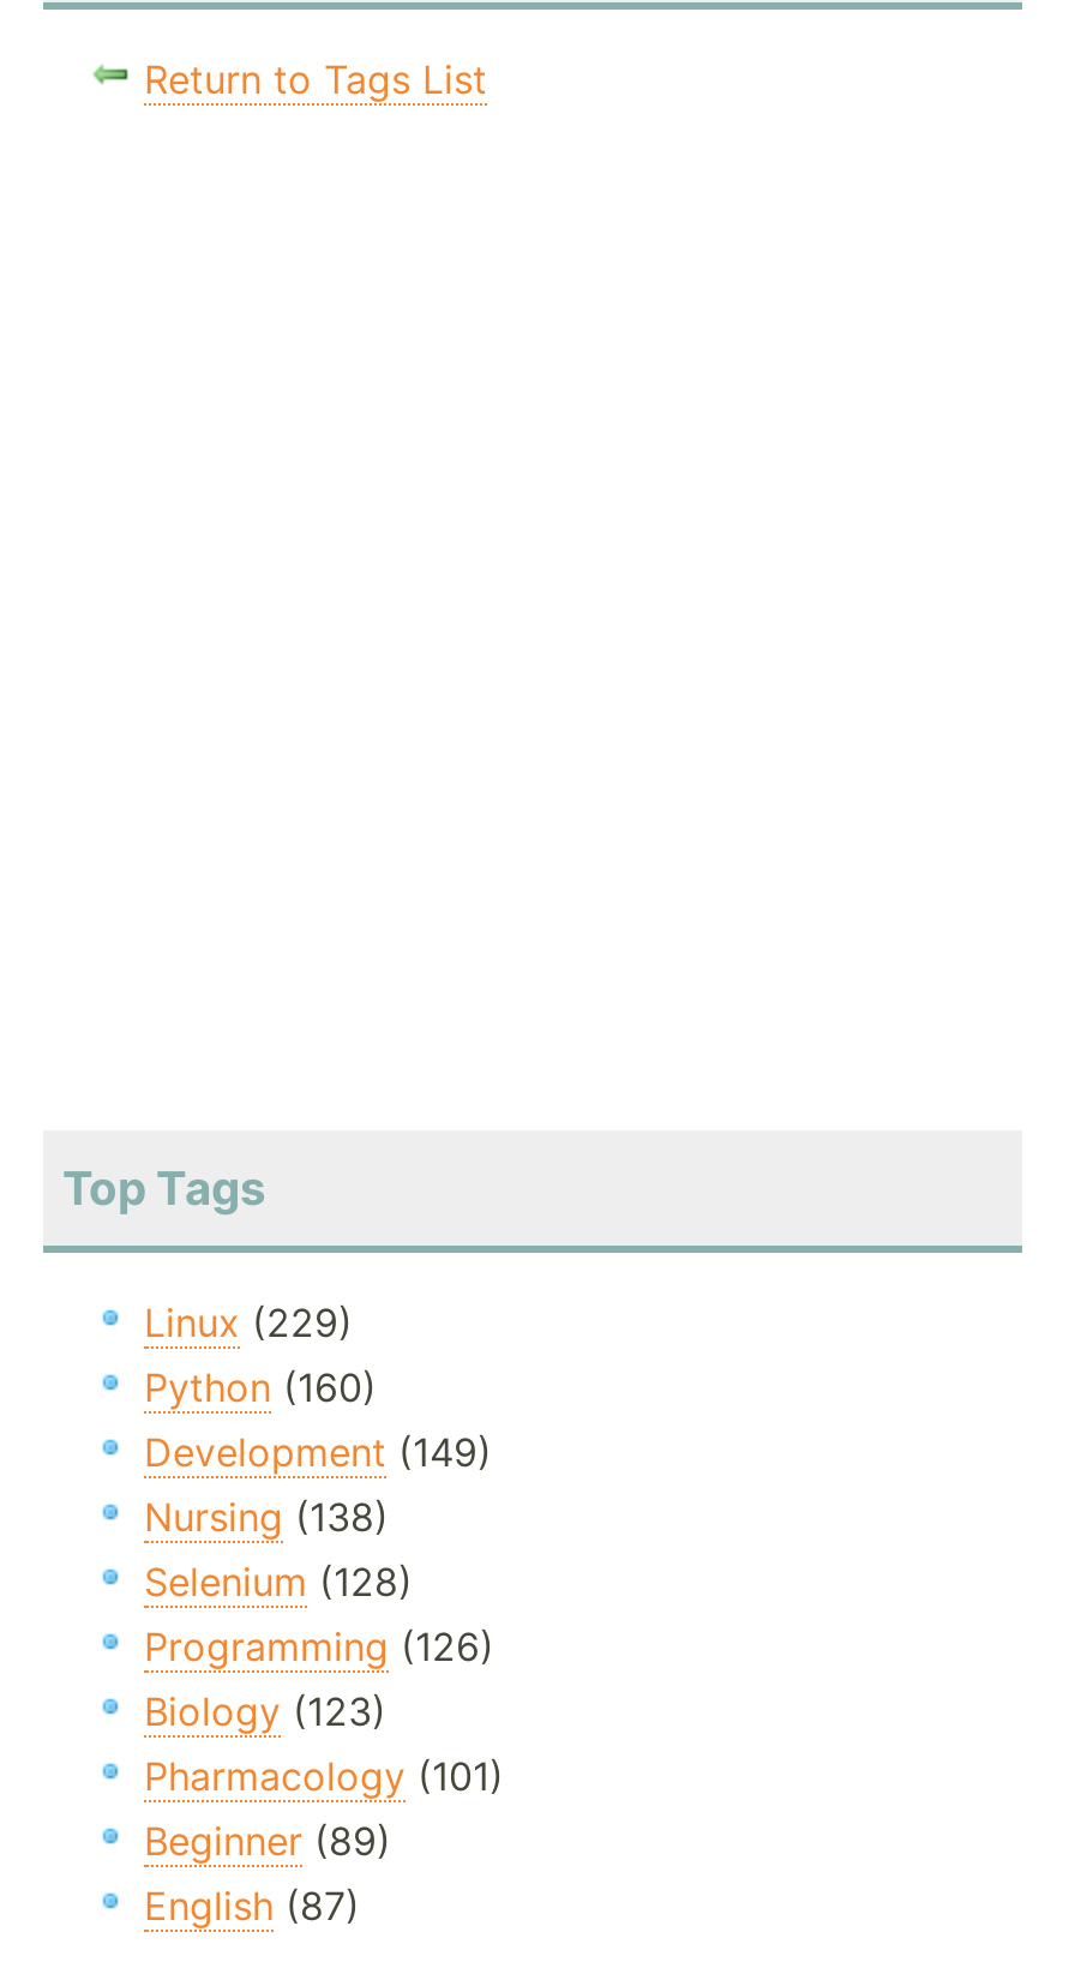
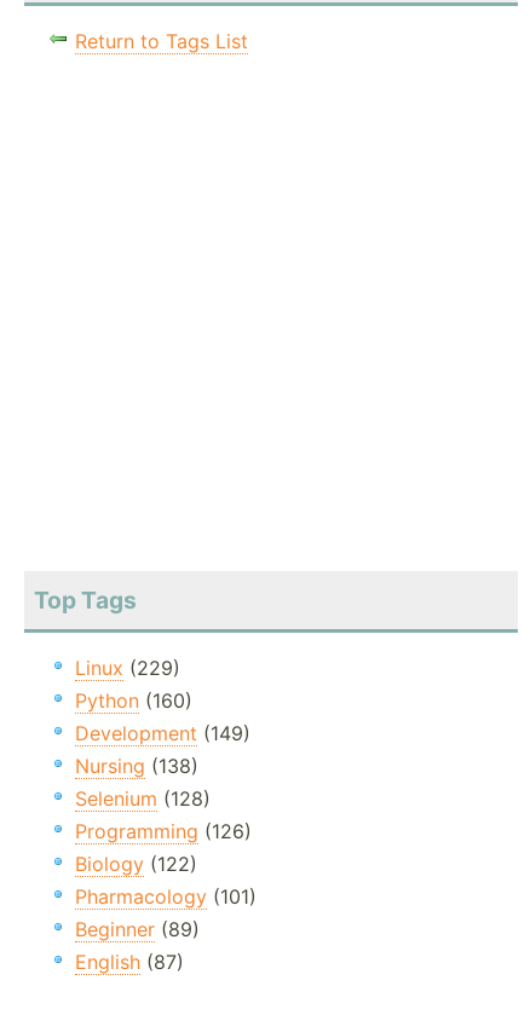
- Biology (123)
+ Biology (122)
